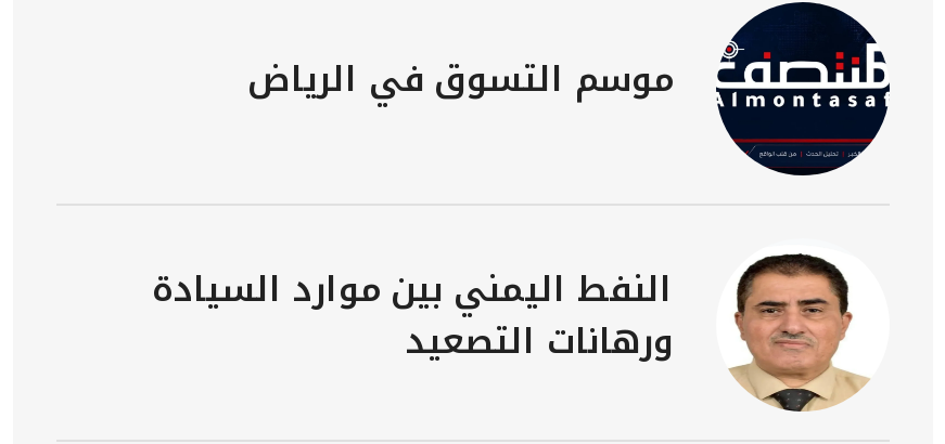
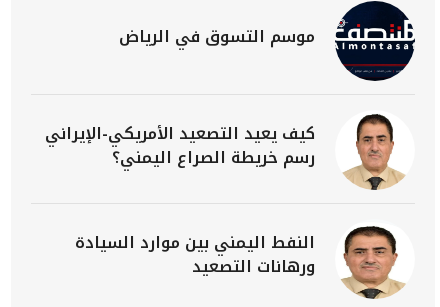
+ [image]
+ كيف يعيد التصعيد الأمريكي-الإيراني
+ رسم خريطة الصراع اليمني؟
